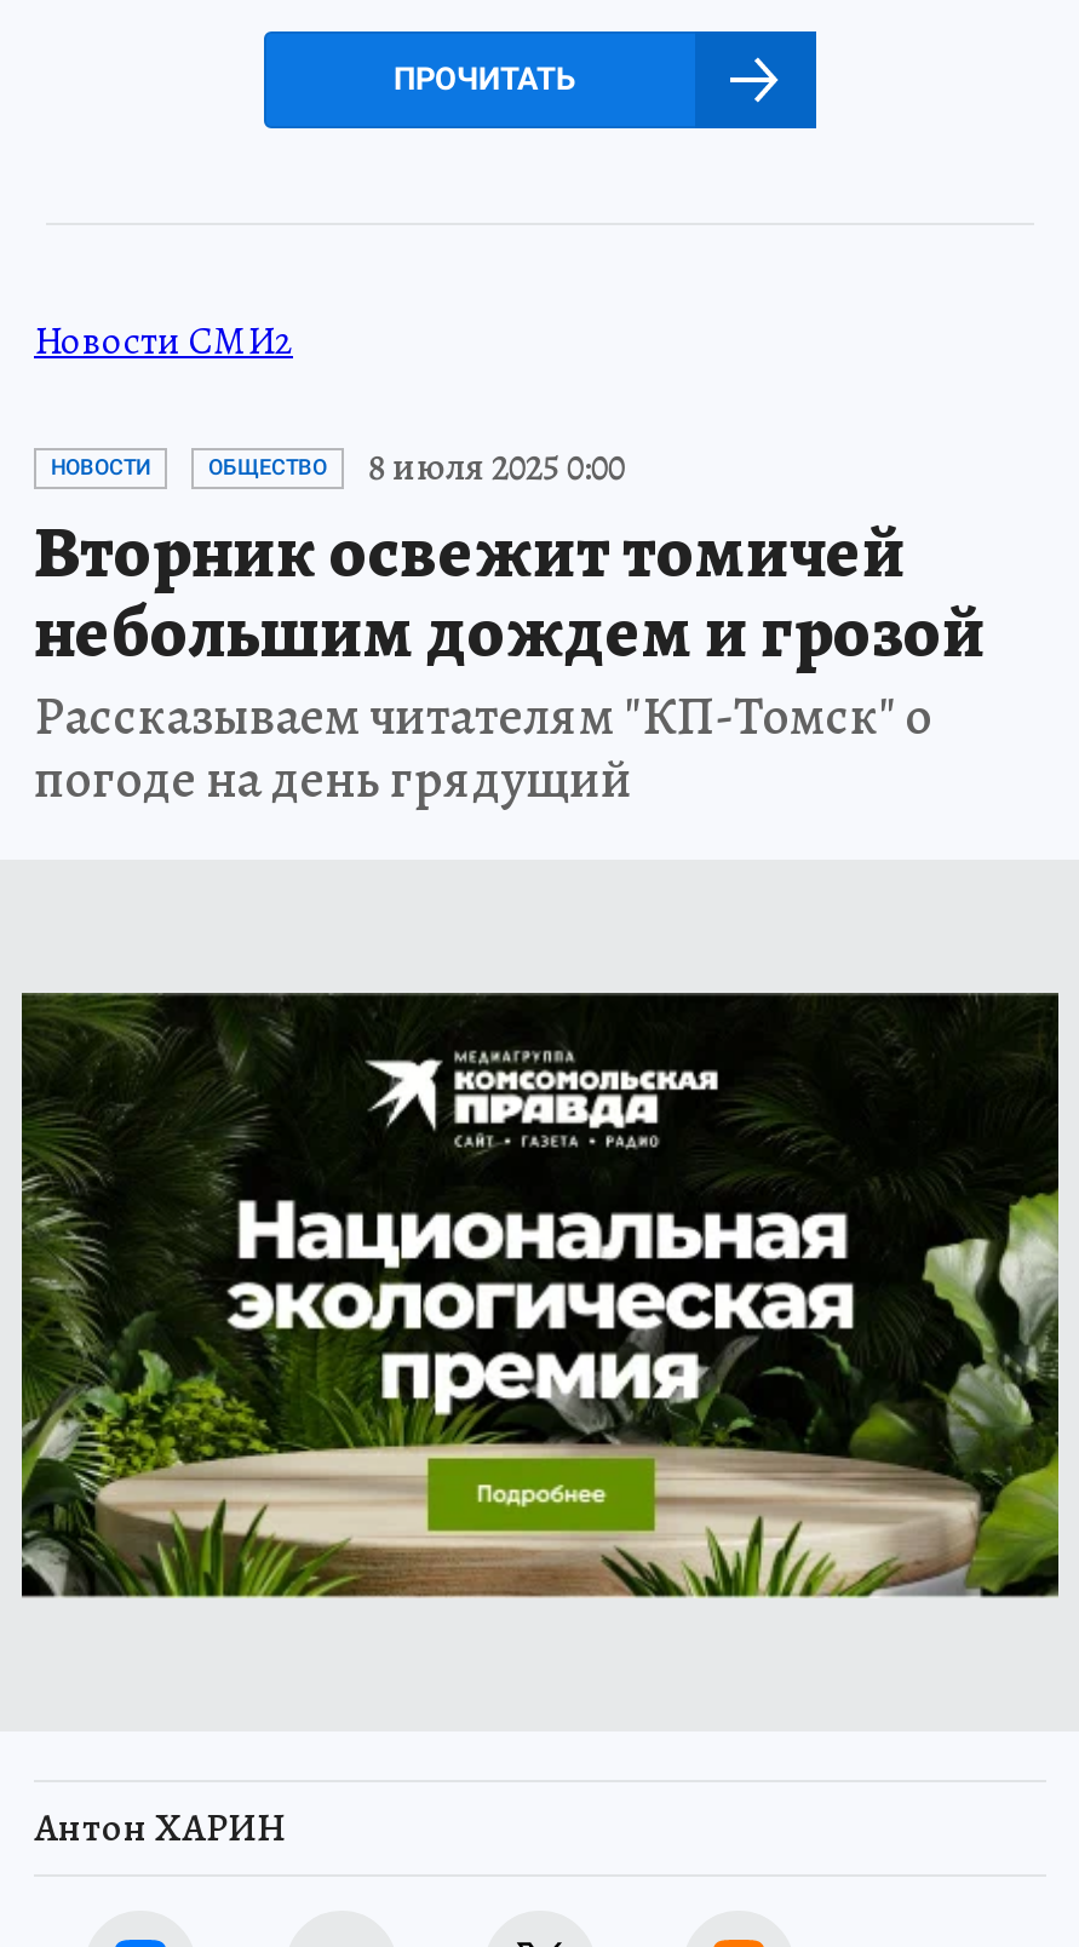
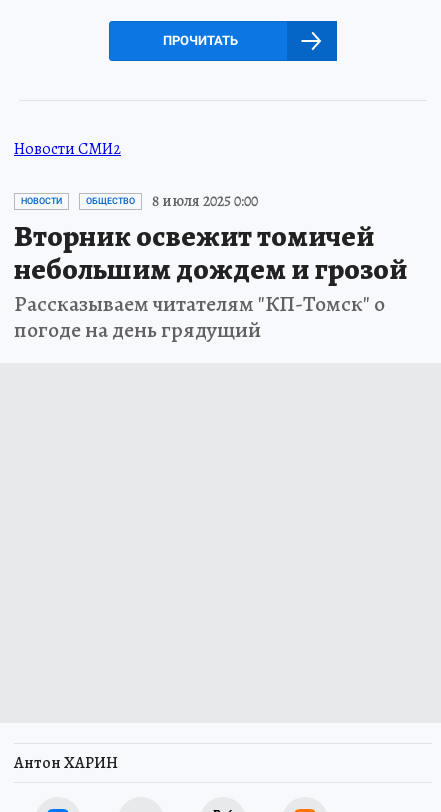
- [image]
